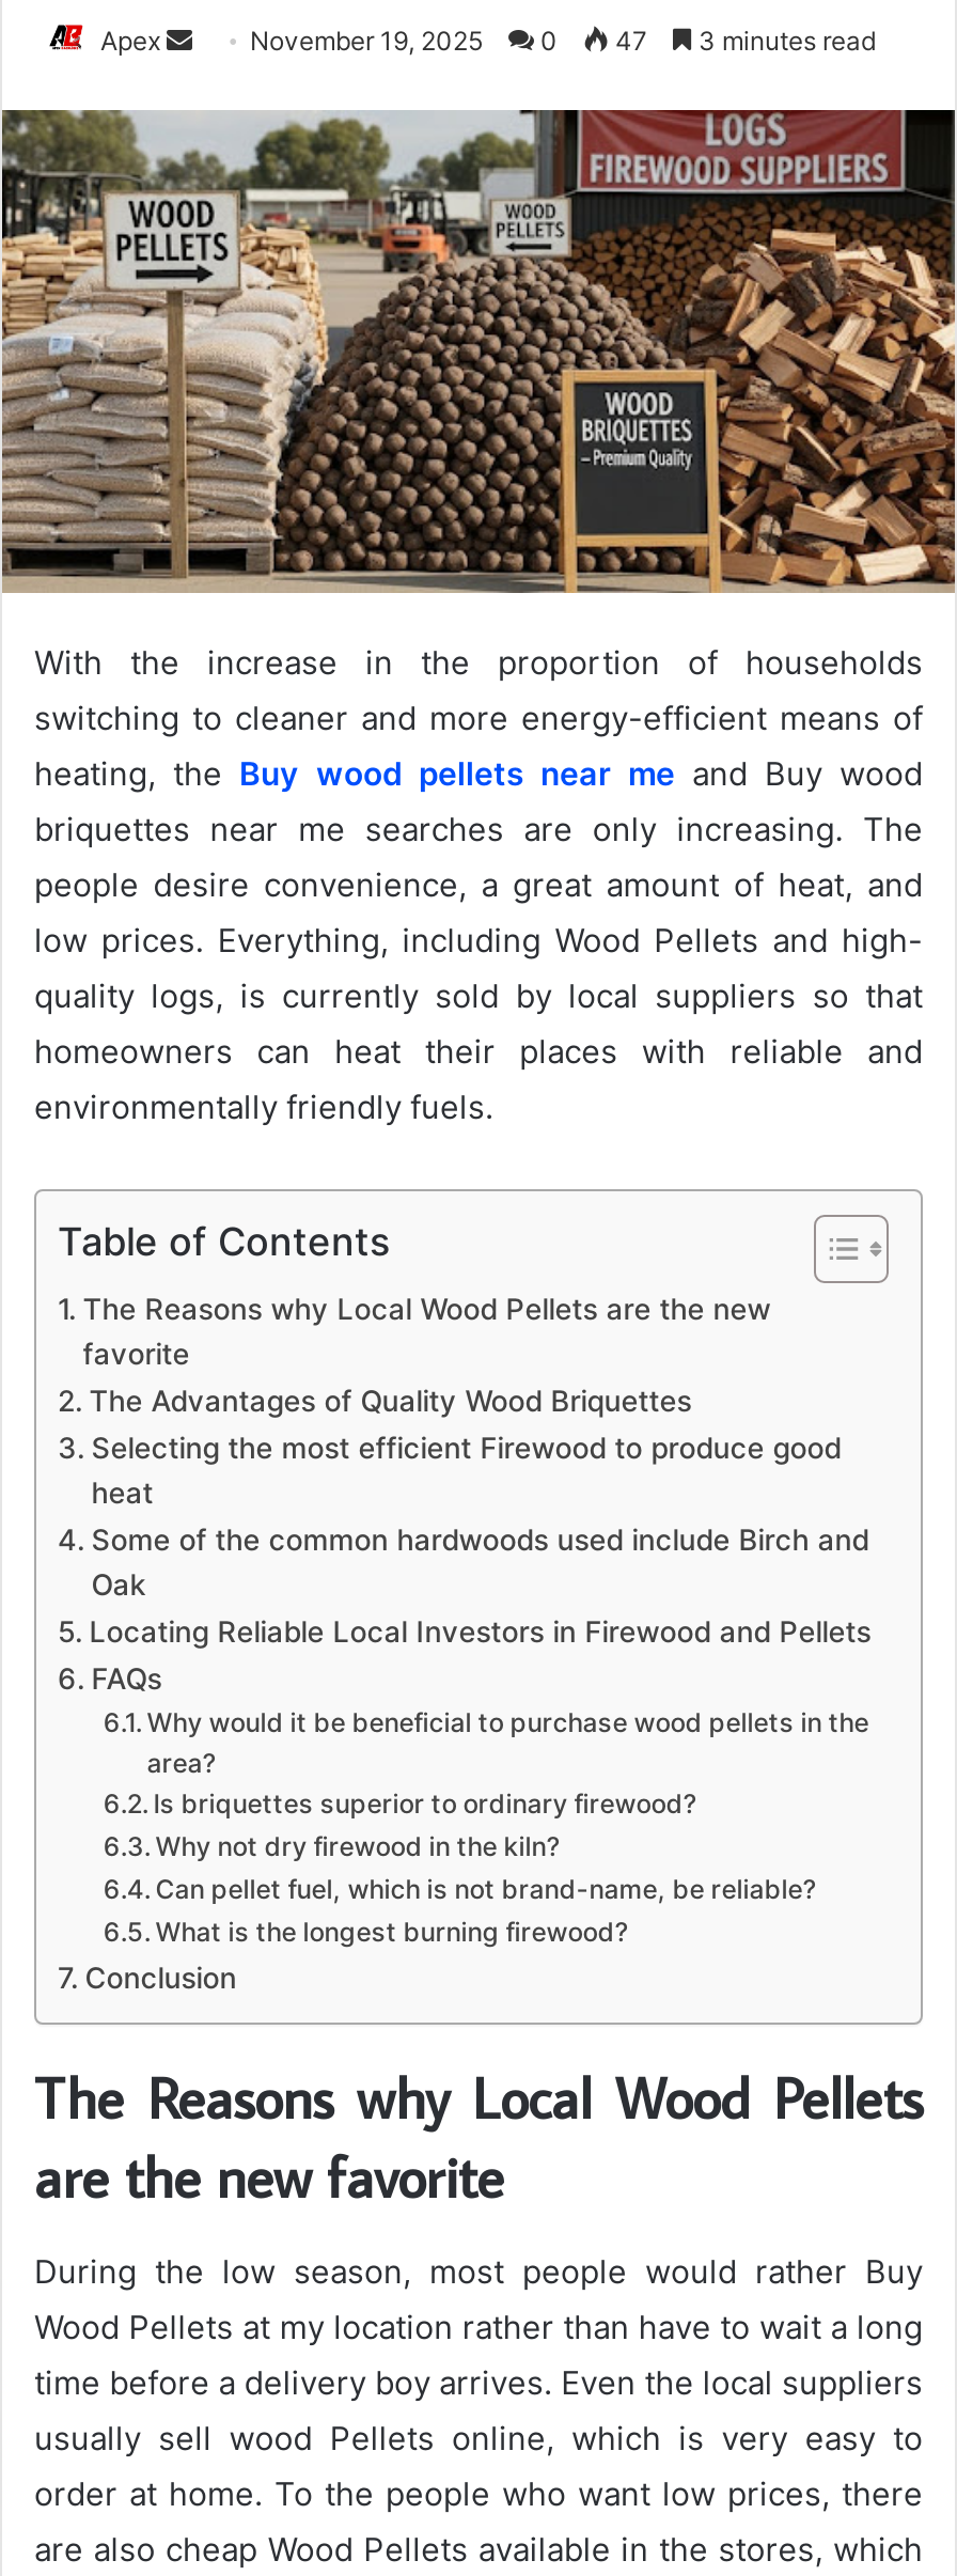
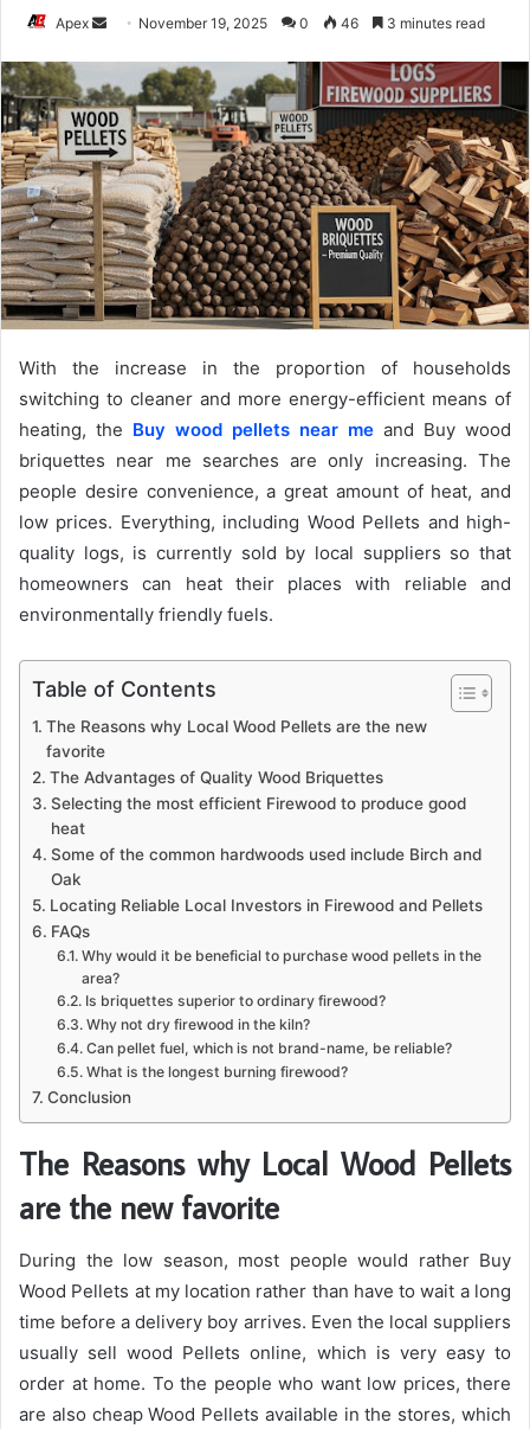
- 47
+ 46
